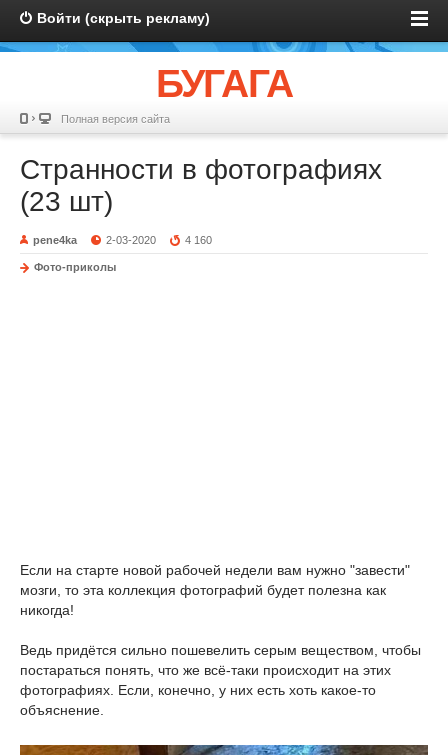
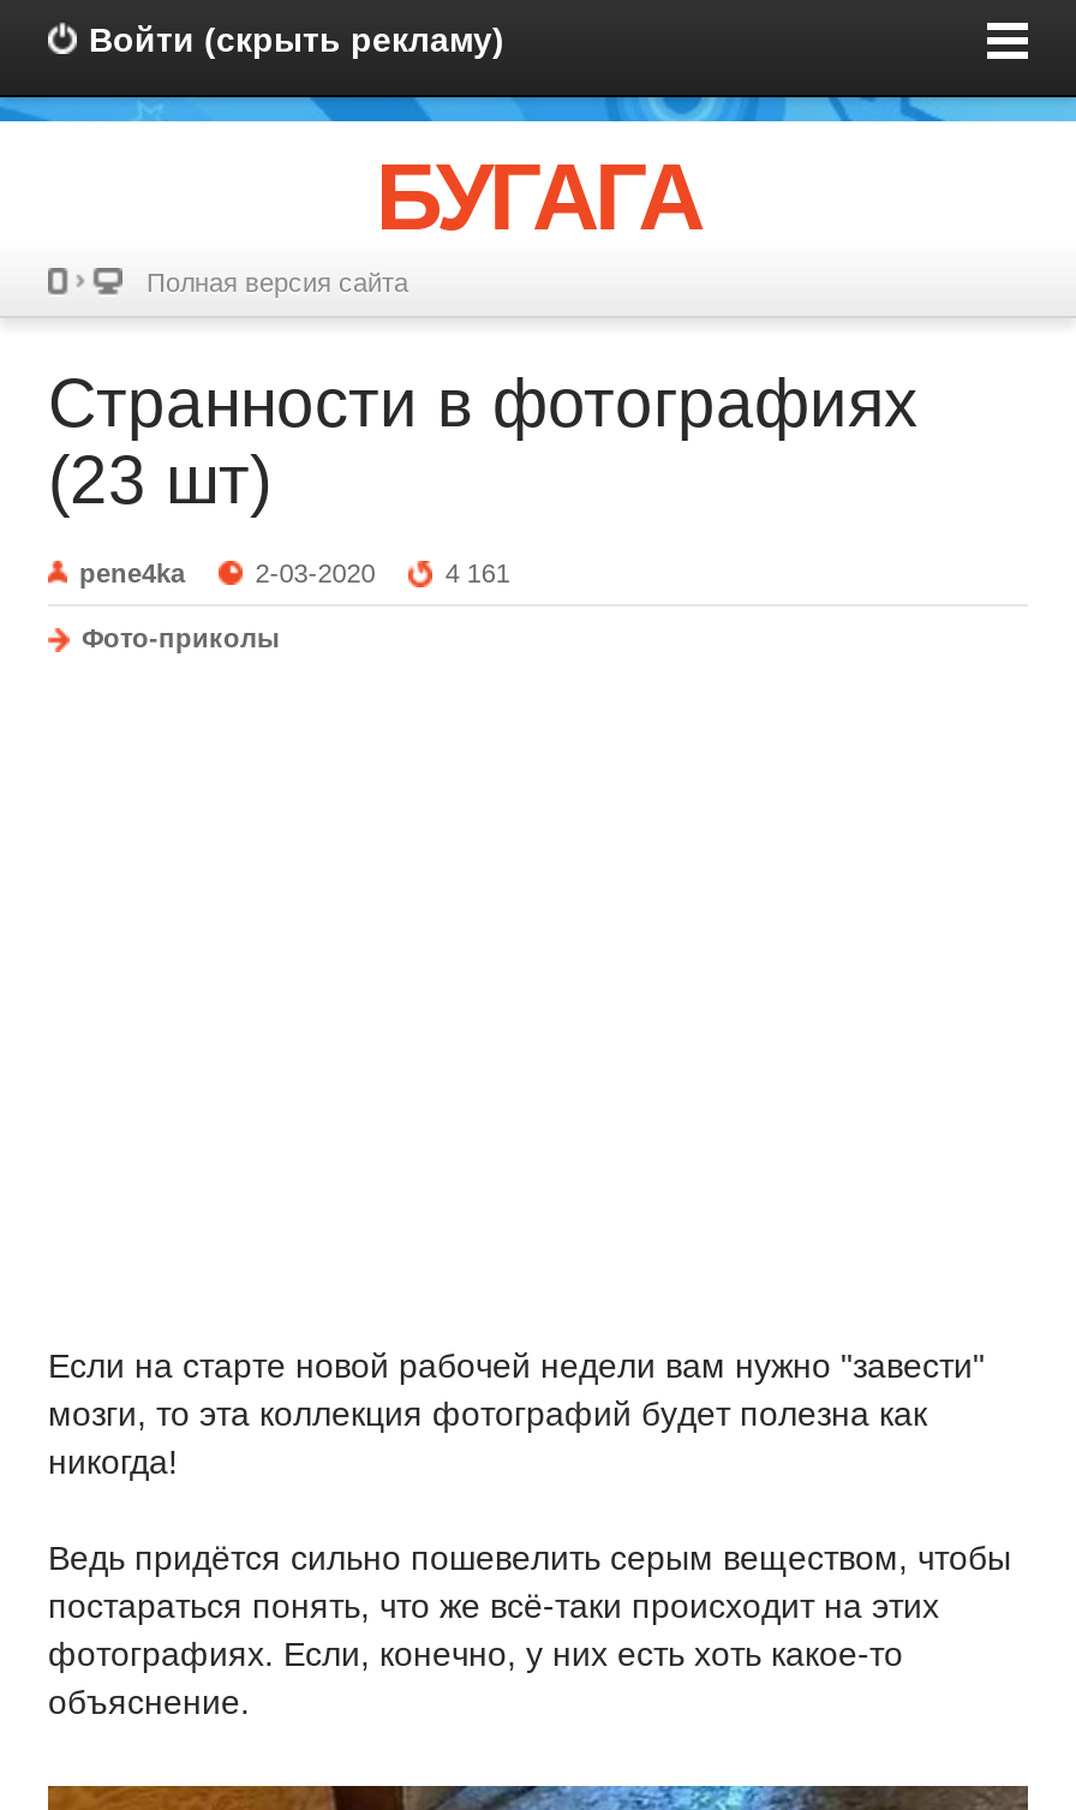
- 4 160
+ 4 161
